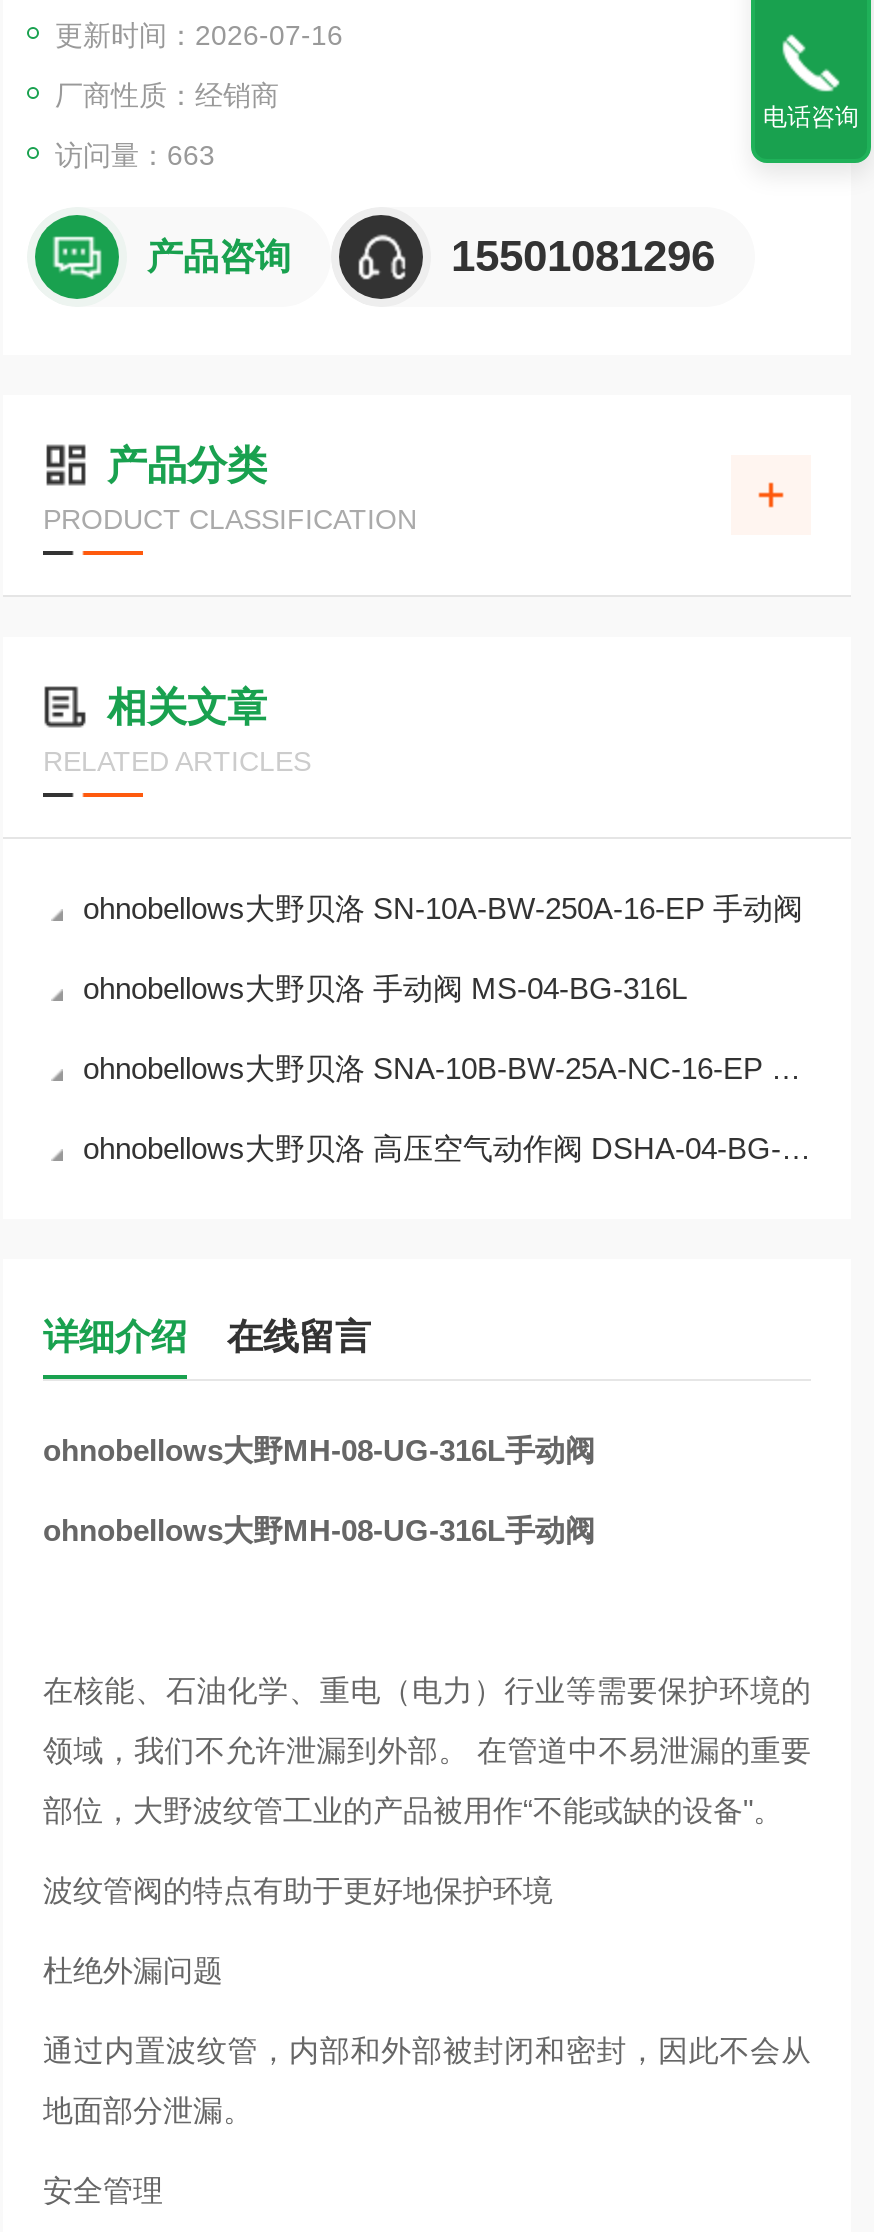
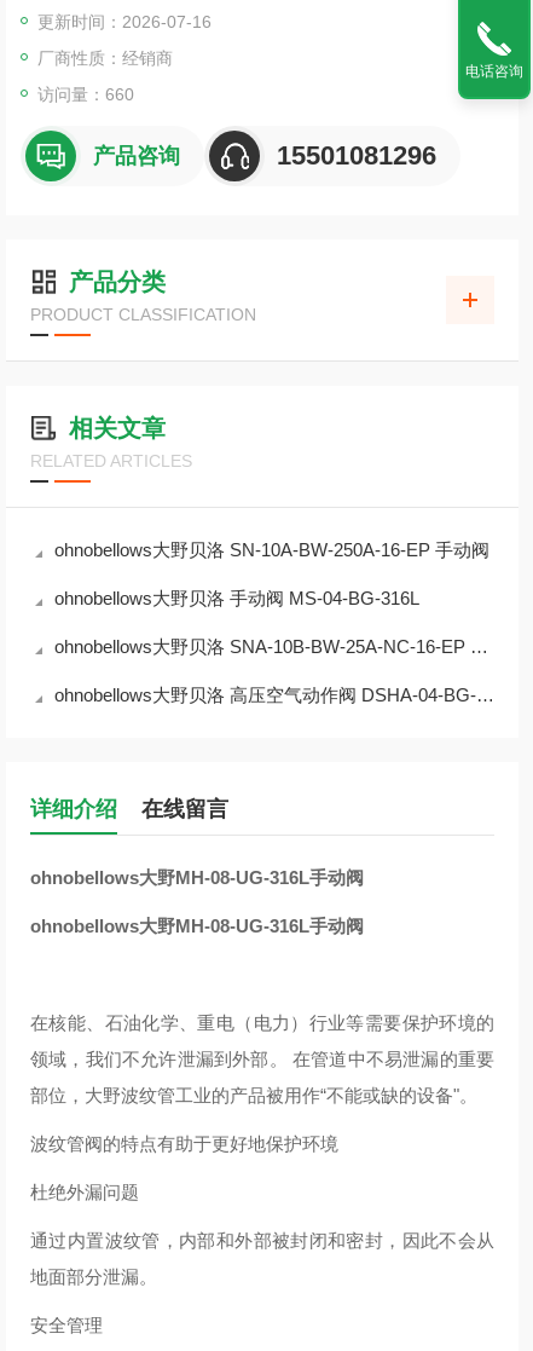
- 访问量：663
+ 访问量：660
